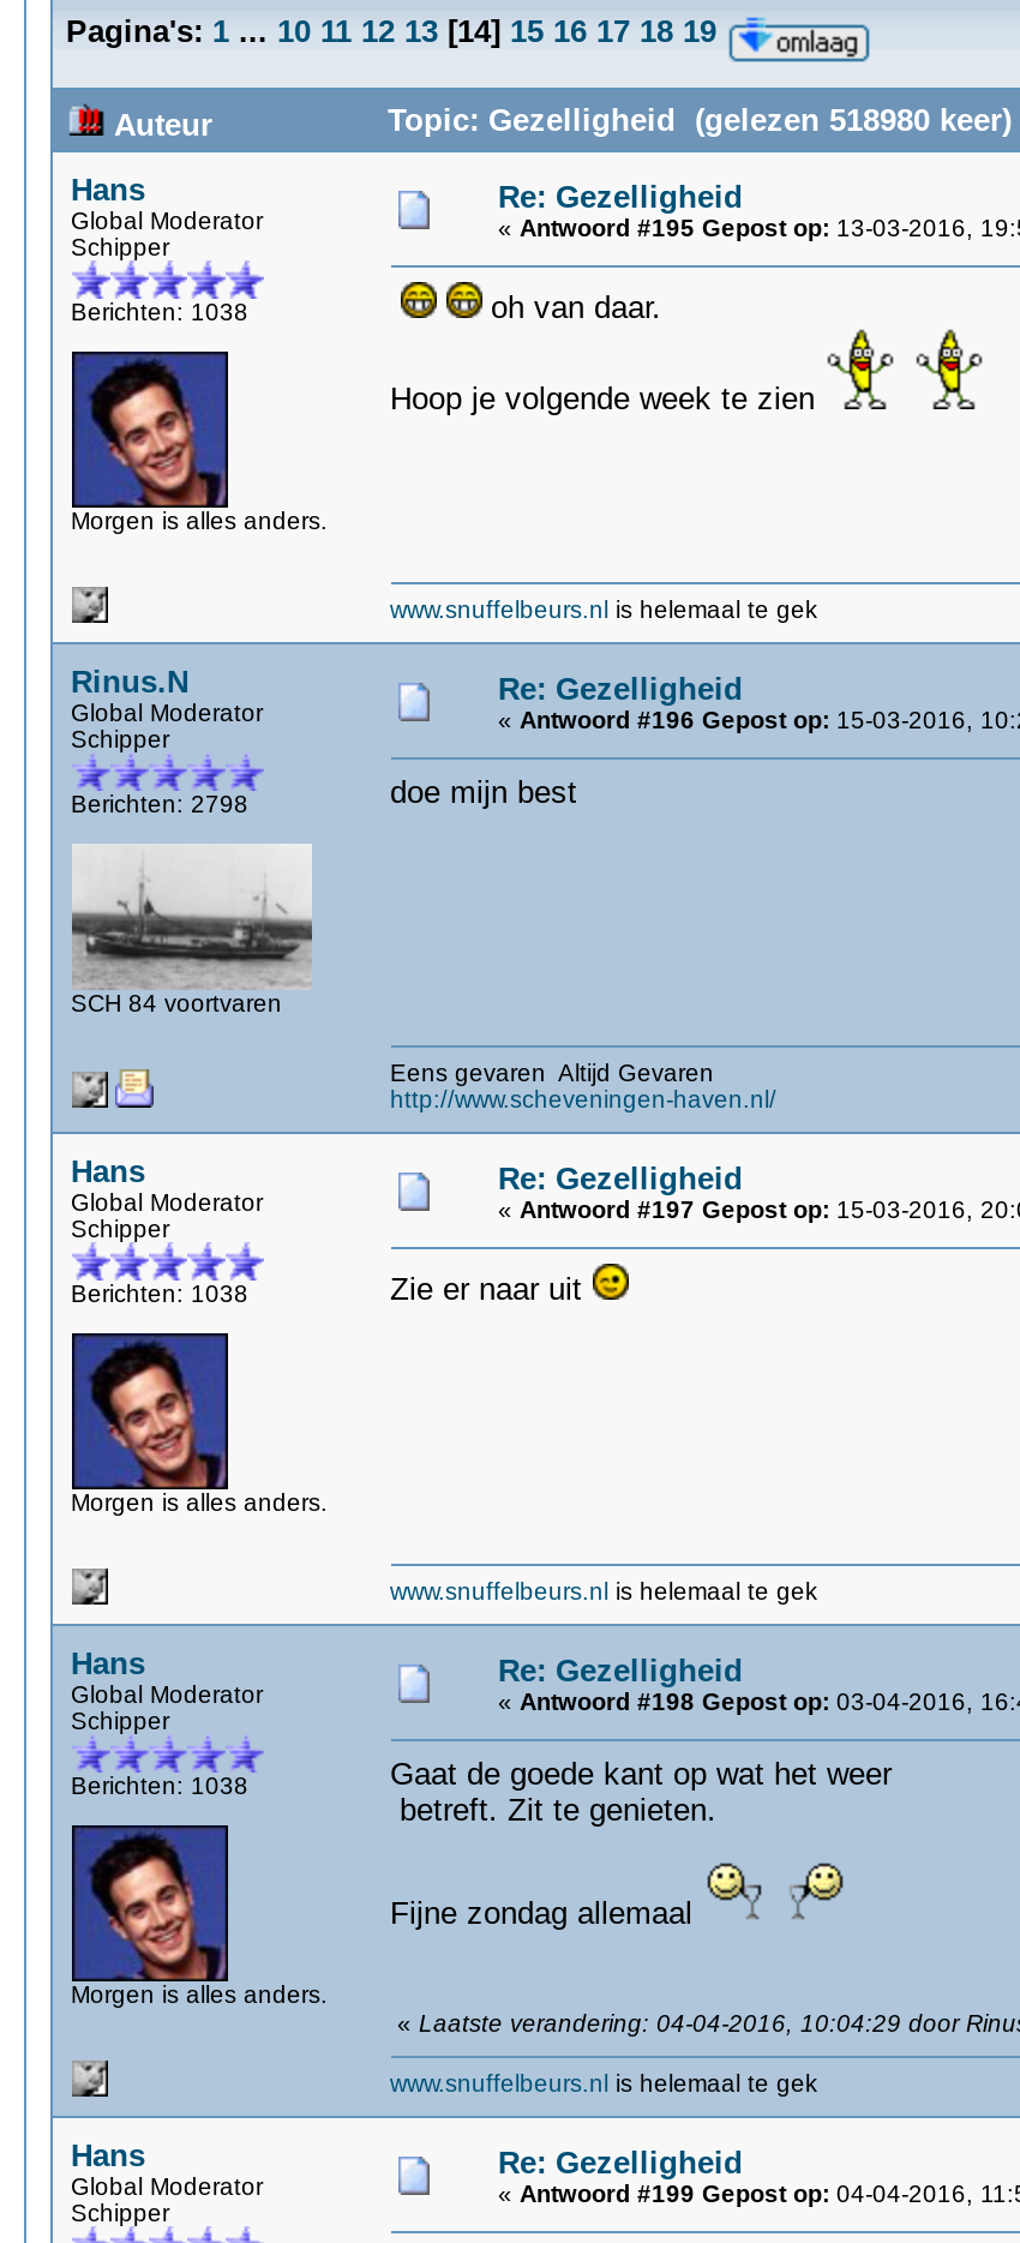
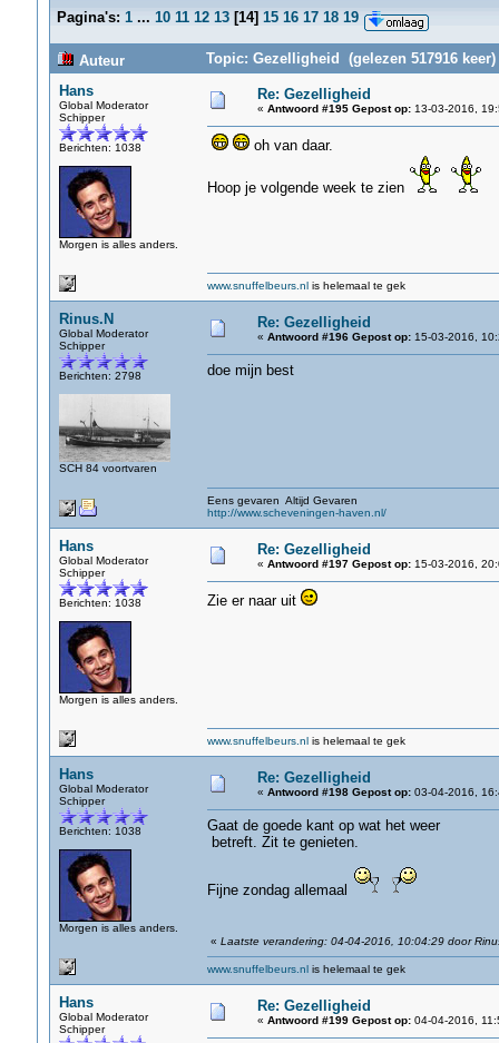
- Topic: Gezelligheid (gelezen 518980 keer)
+ Topic: Gezelligheid (gelezen 517916 keer)
